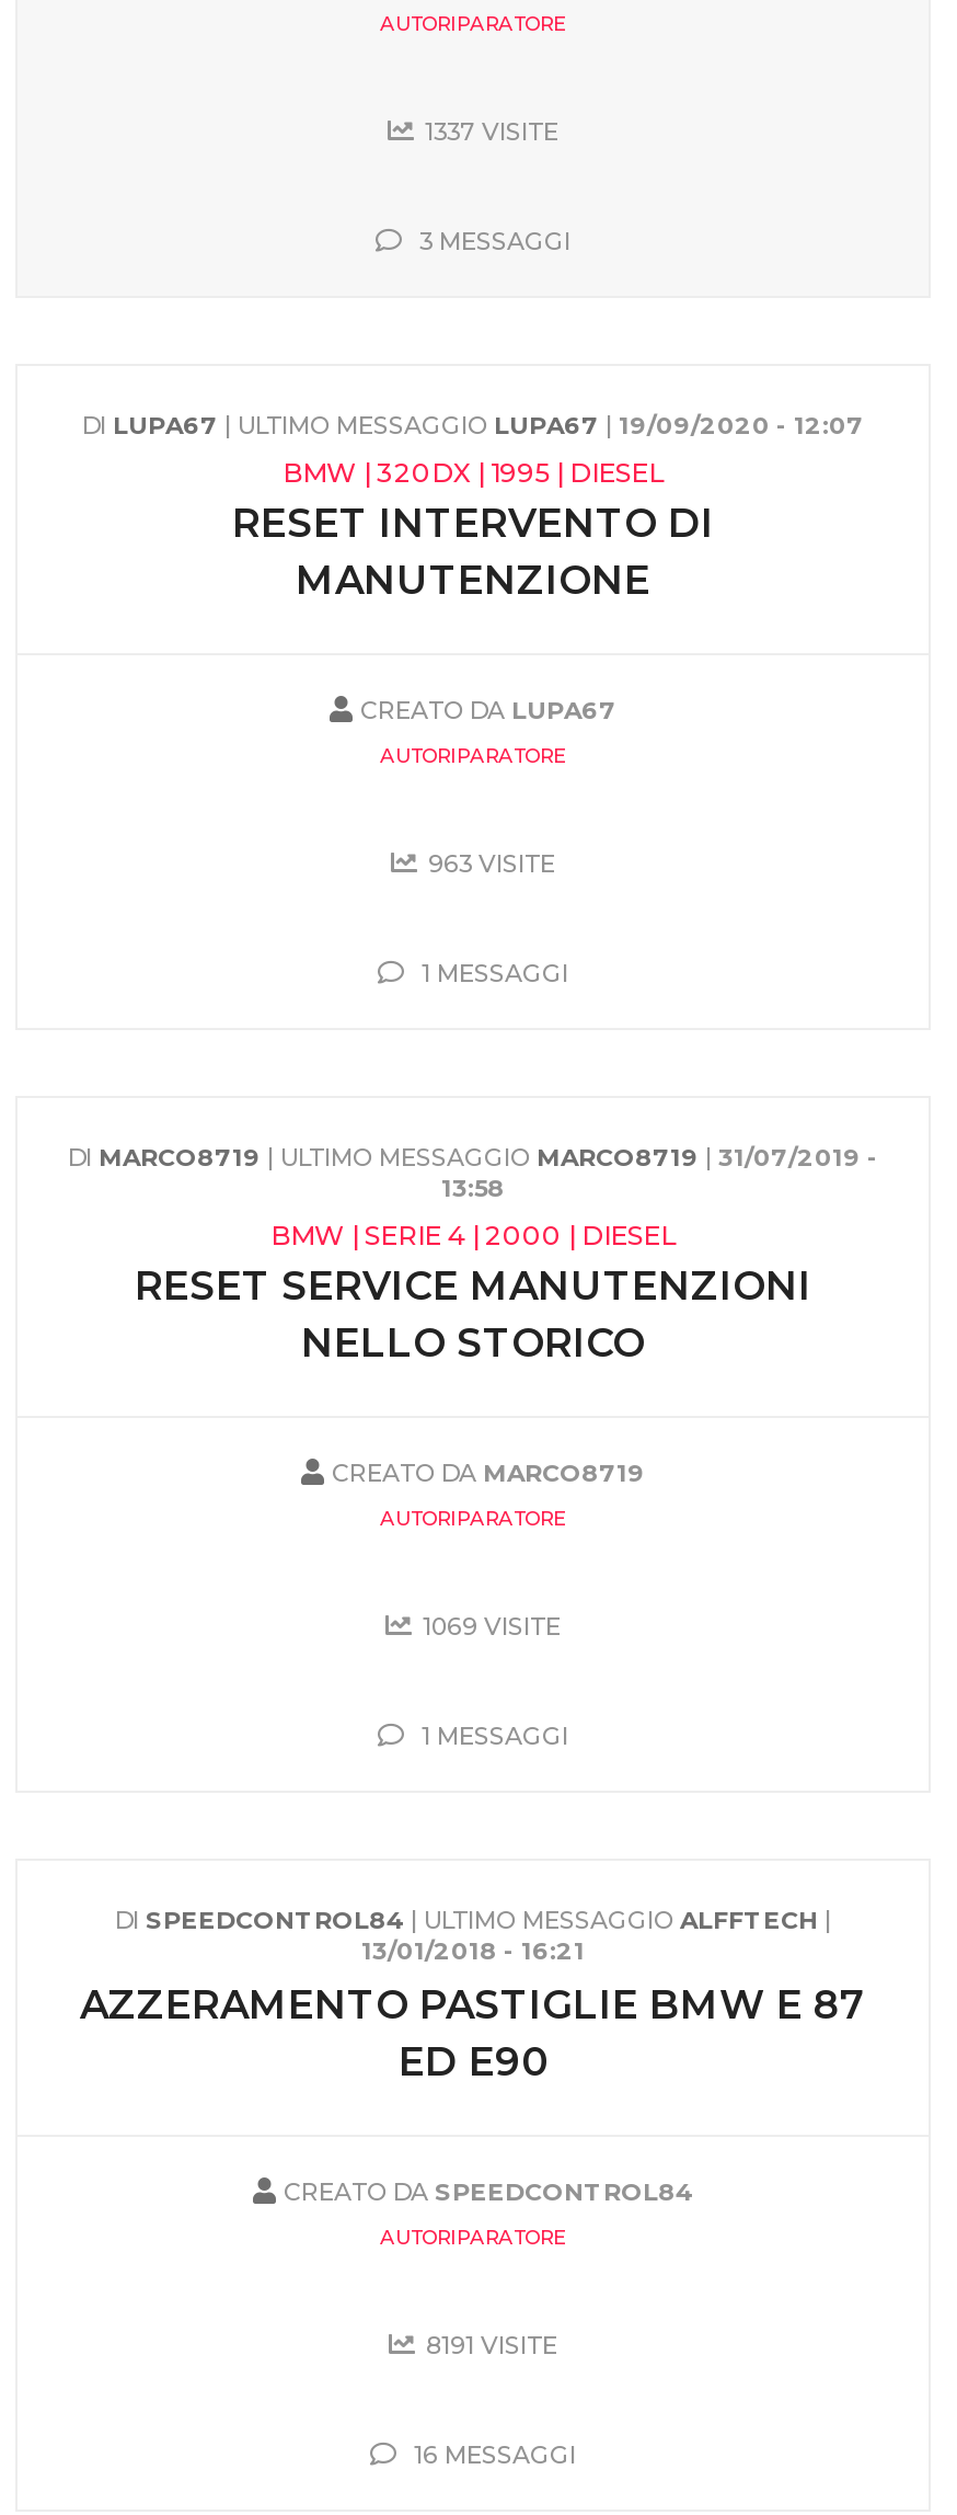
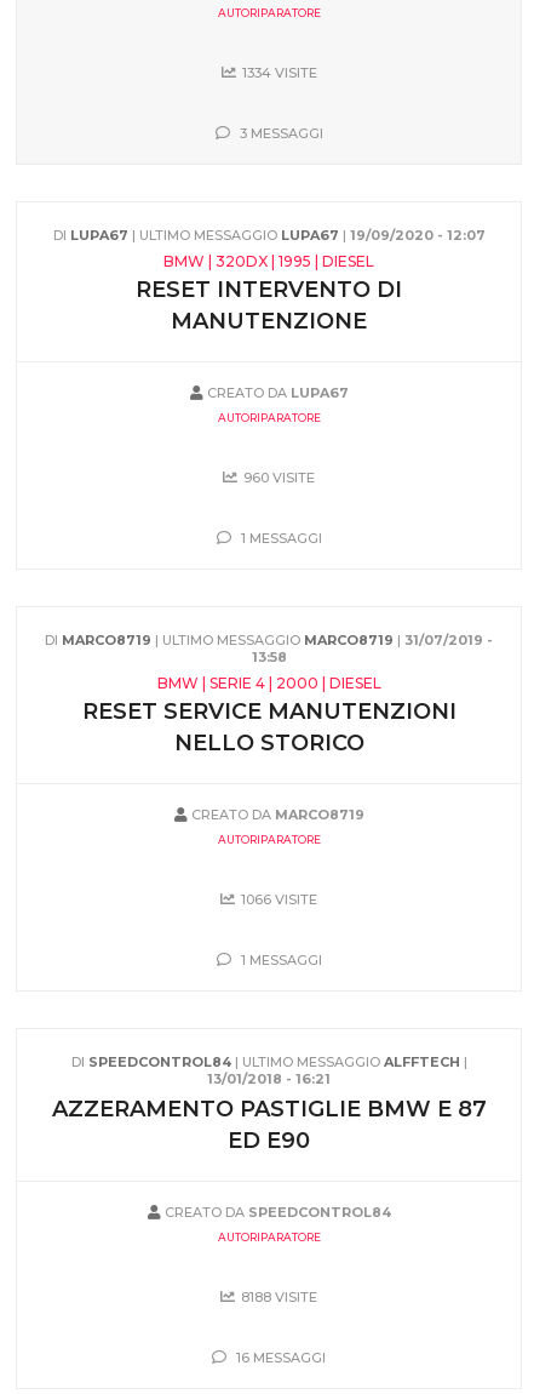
- 1337 VISITE
+ 1334 VISITE

- 963 VISITE
+ 960 VISITE

- 1069 VISITE
+ 1066 VISITE

- 8191 VISITE
+ 8188 VISITE
